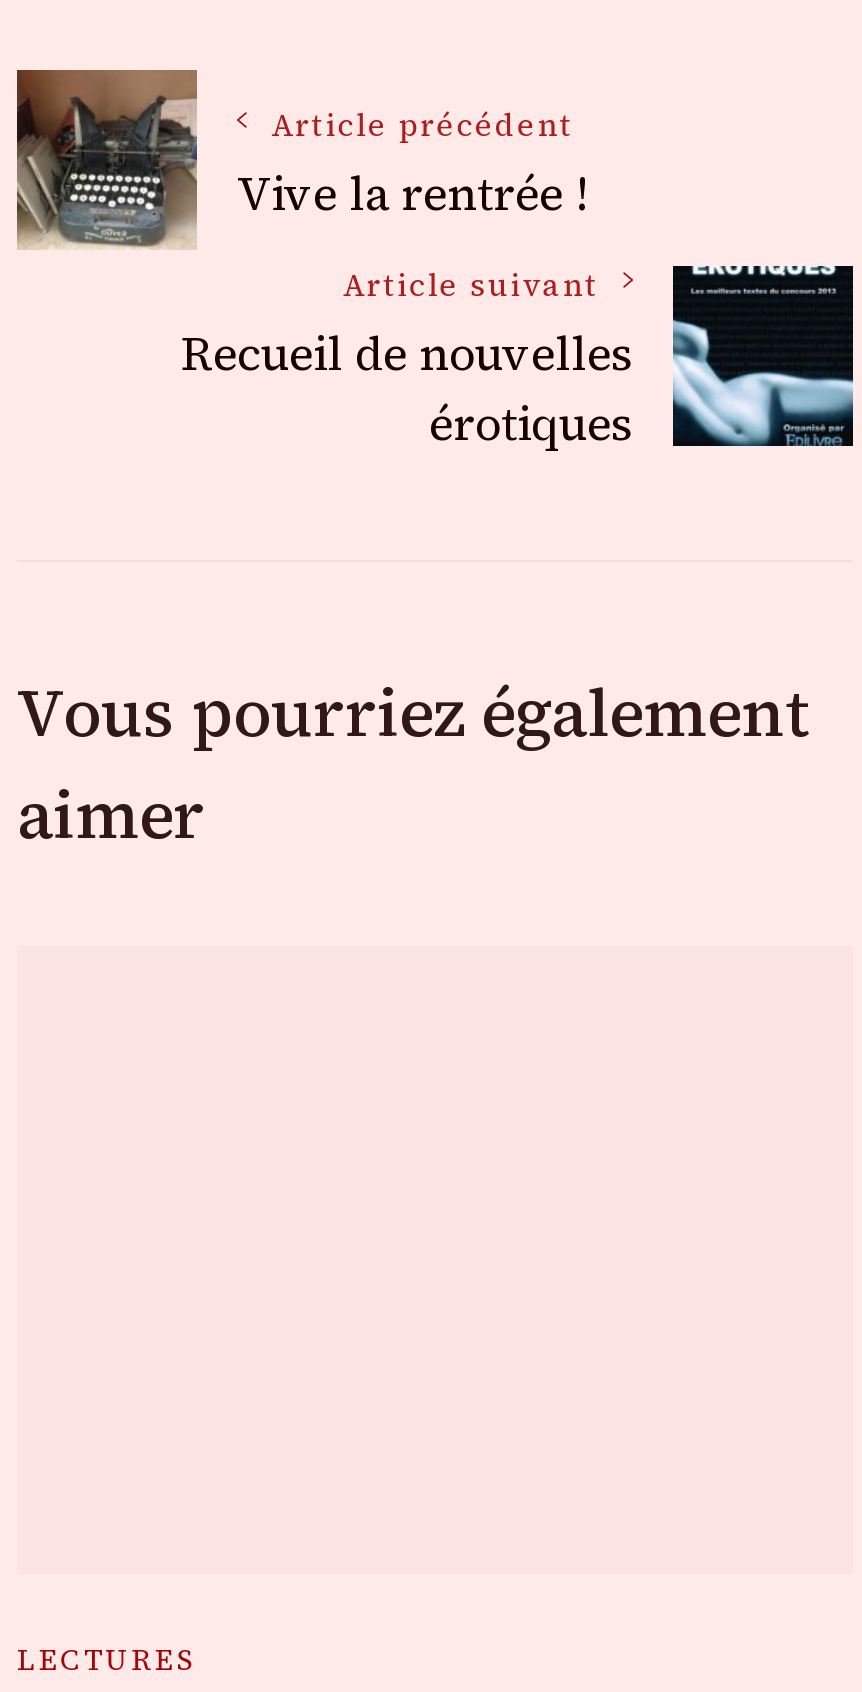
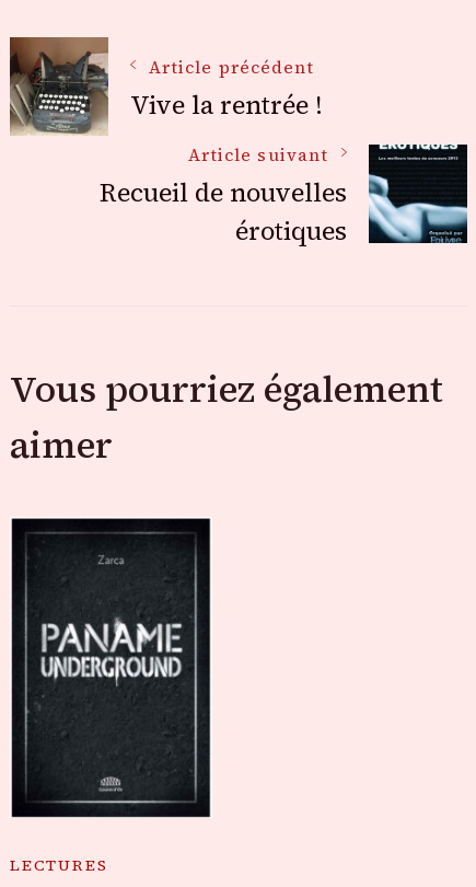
+ [image]
